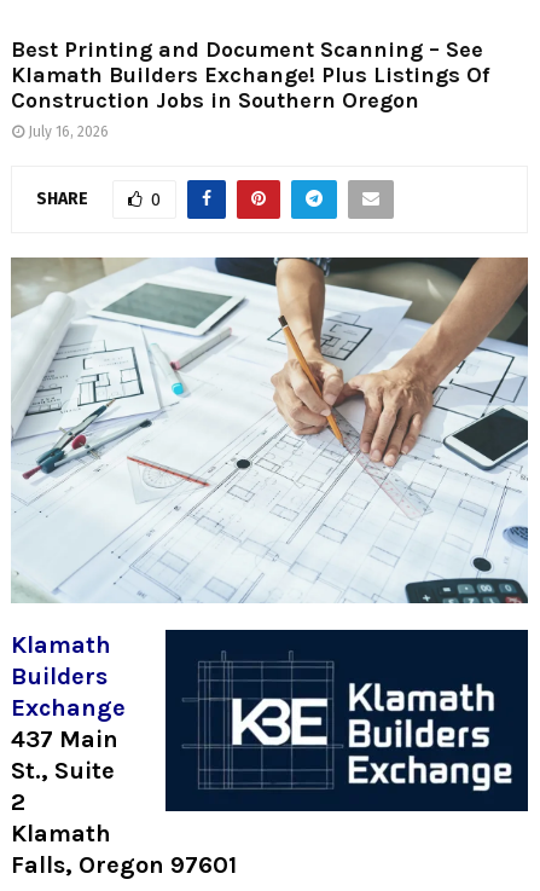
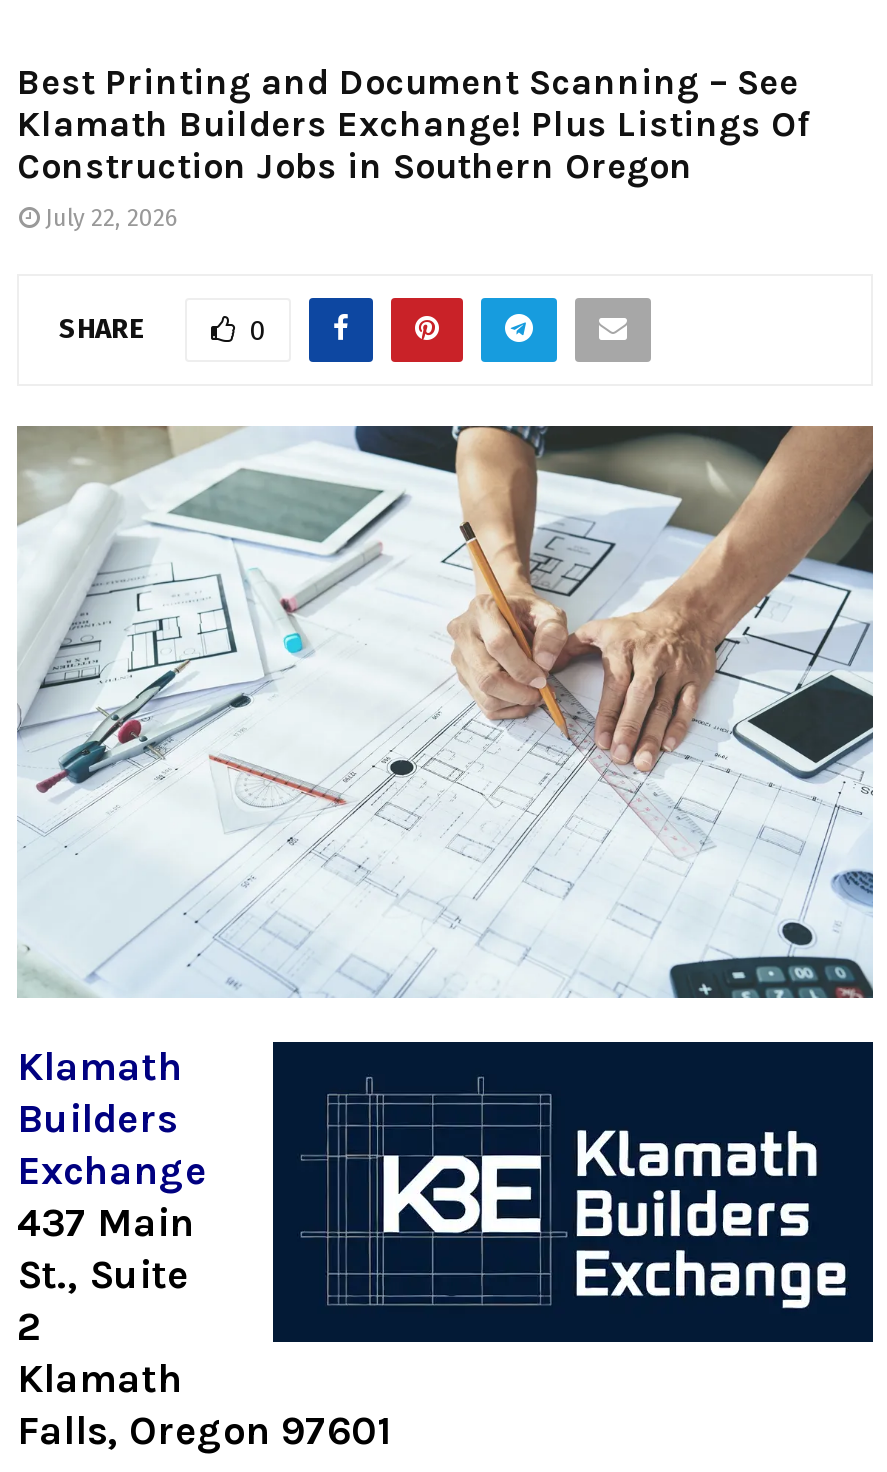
- July 16, 2026
+ July 22, 2026
